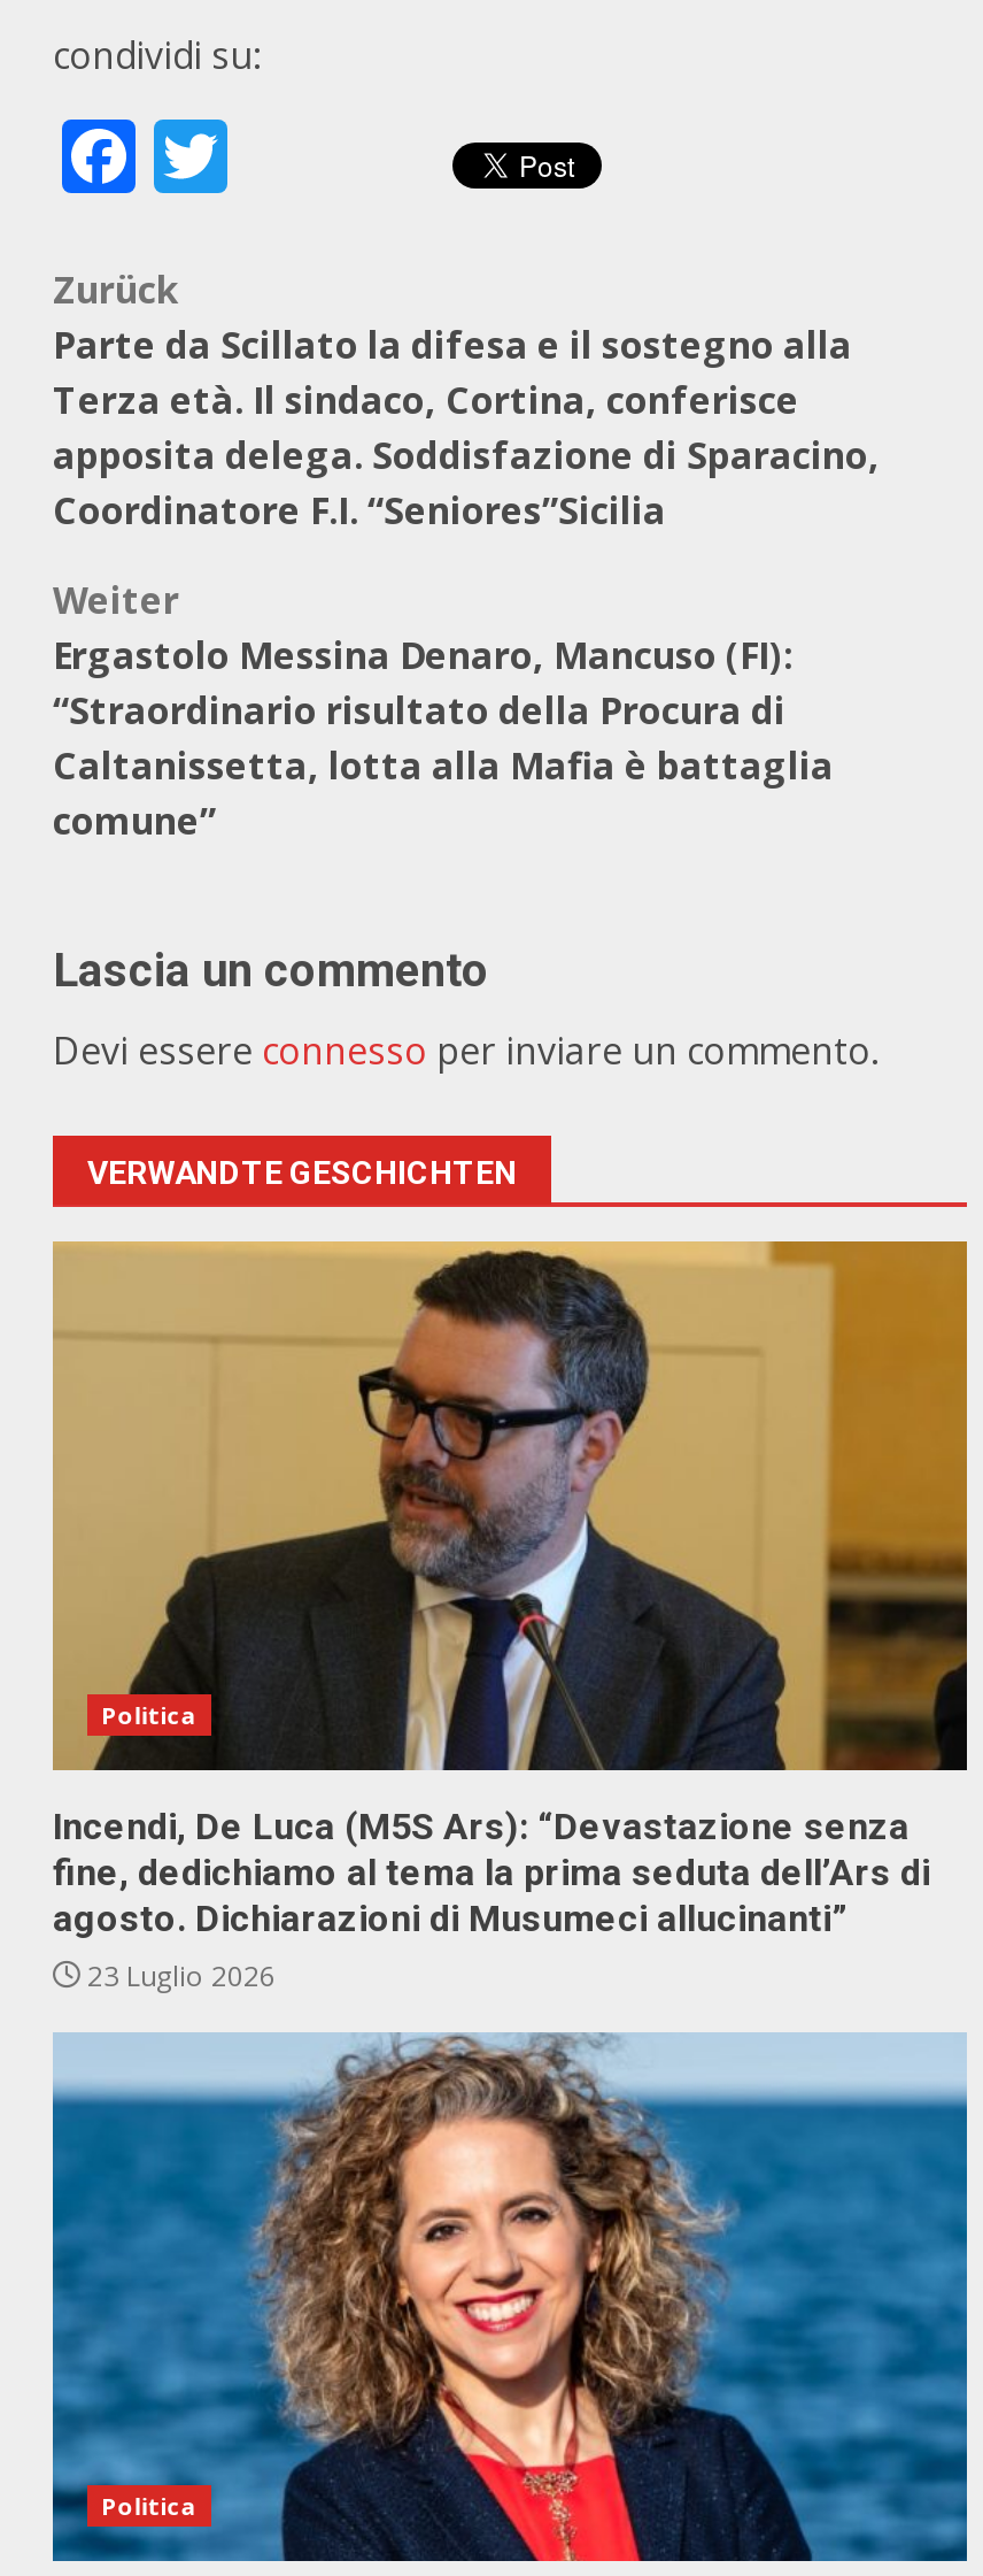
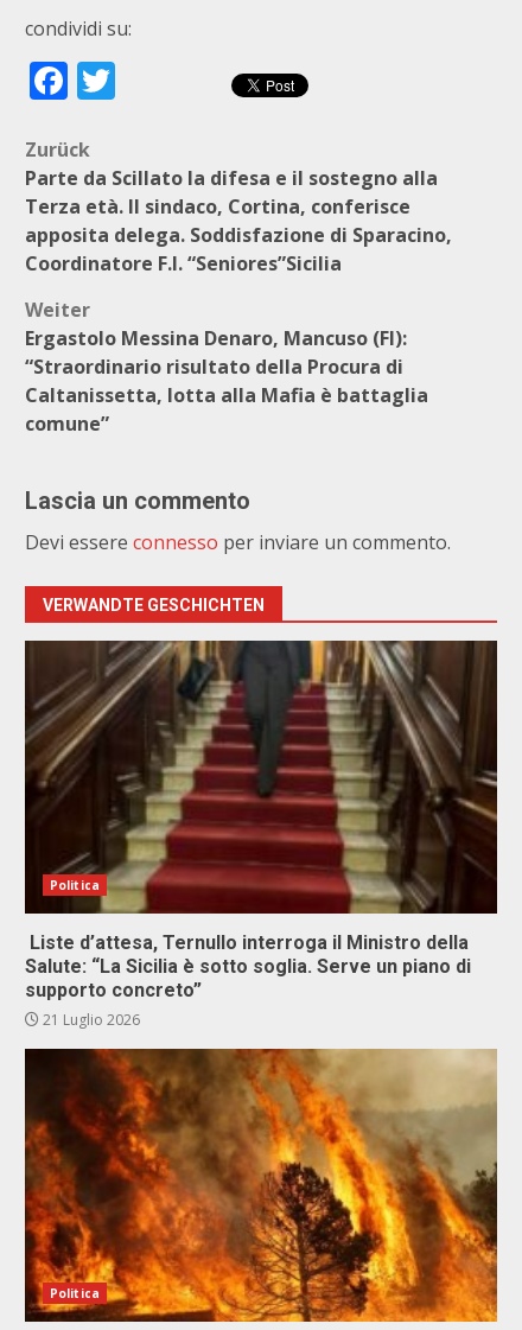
- [image]
- Incendi, De Luca (M5S Ars): “Devastazione senza
- fine, dedichiamo al tema la prima seduta dell’Ars di
- agosto. Dichiarazioni di Musumeci allucinanti”
- 23 Luglio 2026
+ [image]
+ Liste d’attesa, Ternullo interroga il Ministro della
+ Salute: “La Sicilia è sotto soglia. Serve un piano di
+ supporto concreto”
+ 21 Luglio 2026

- [image]
+ [image]
